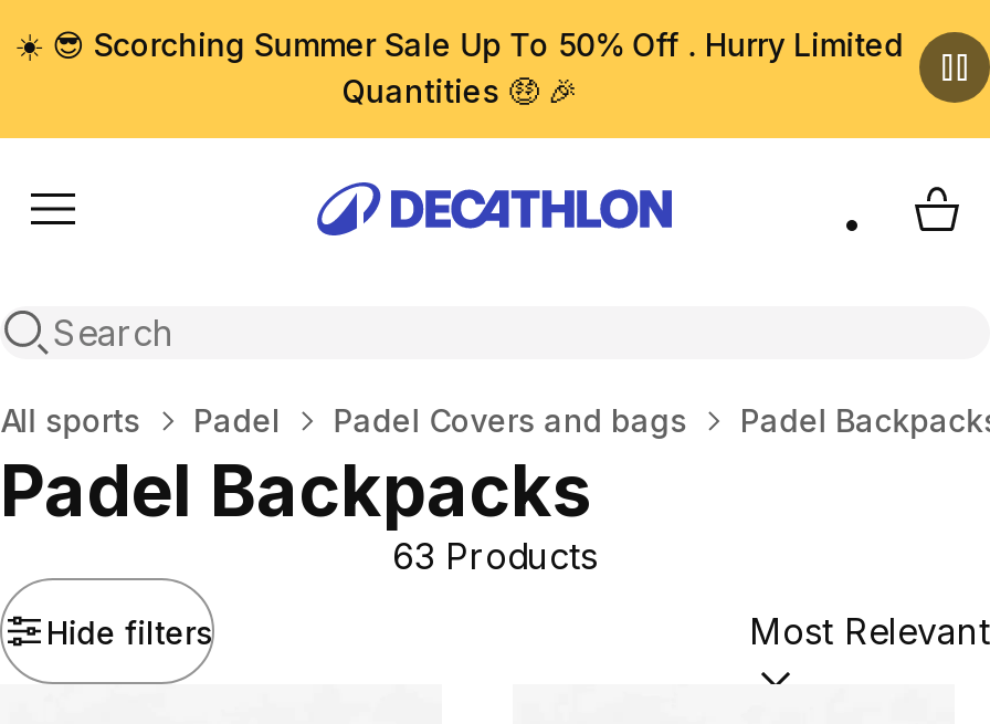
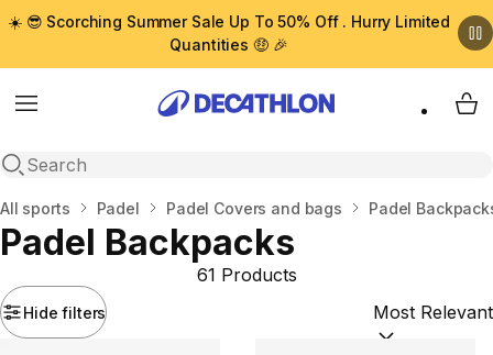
- 63 Products
+ 61 Products
